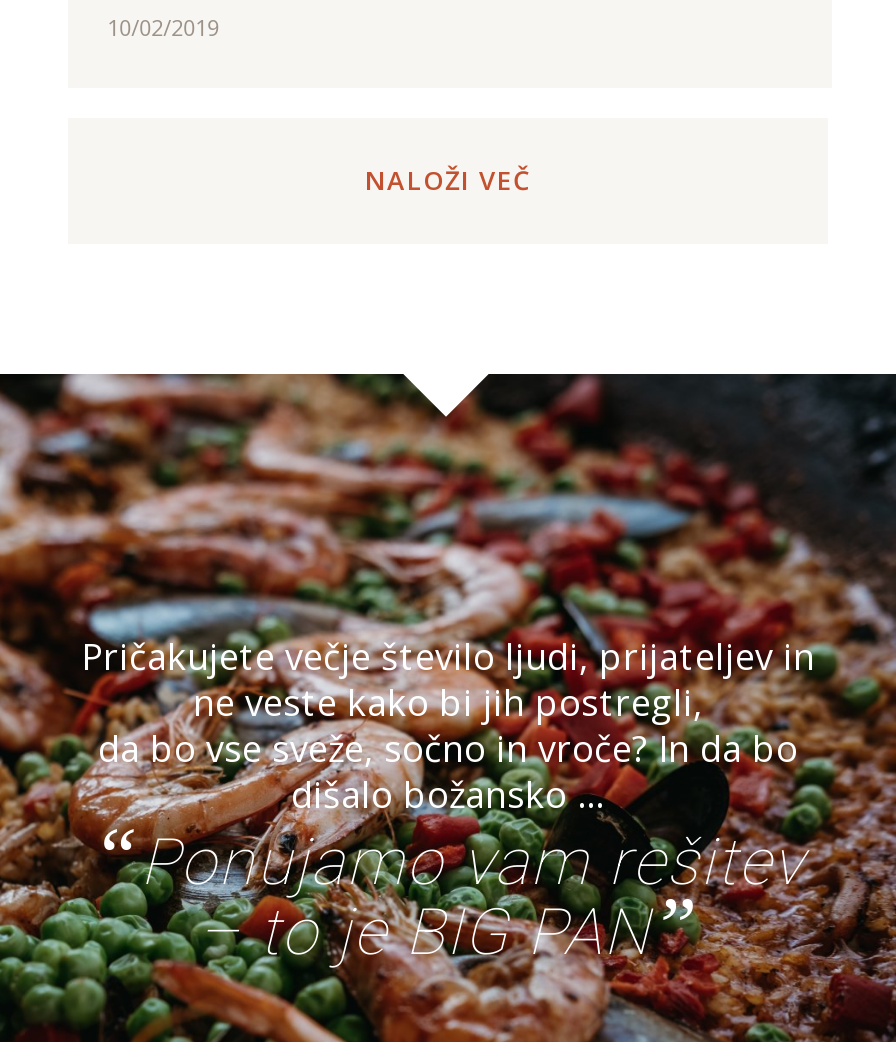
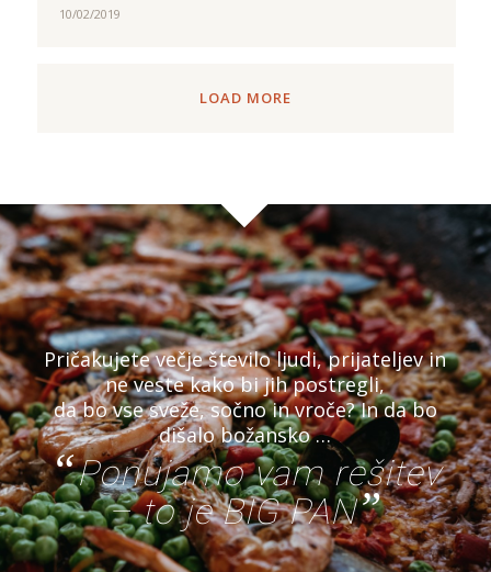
- NALOŽI VEČ
+ LOAD MORE
